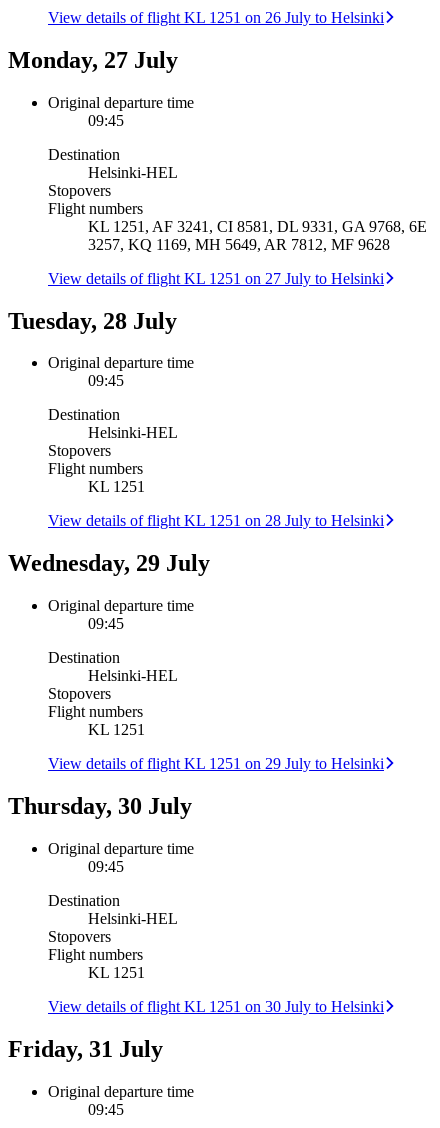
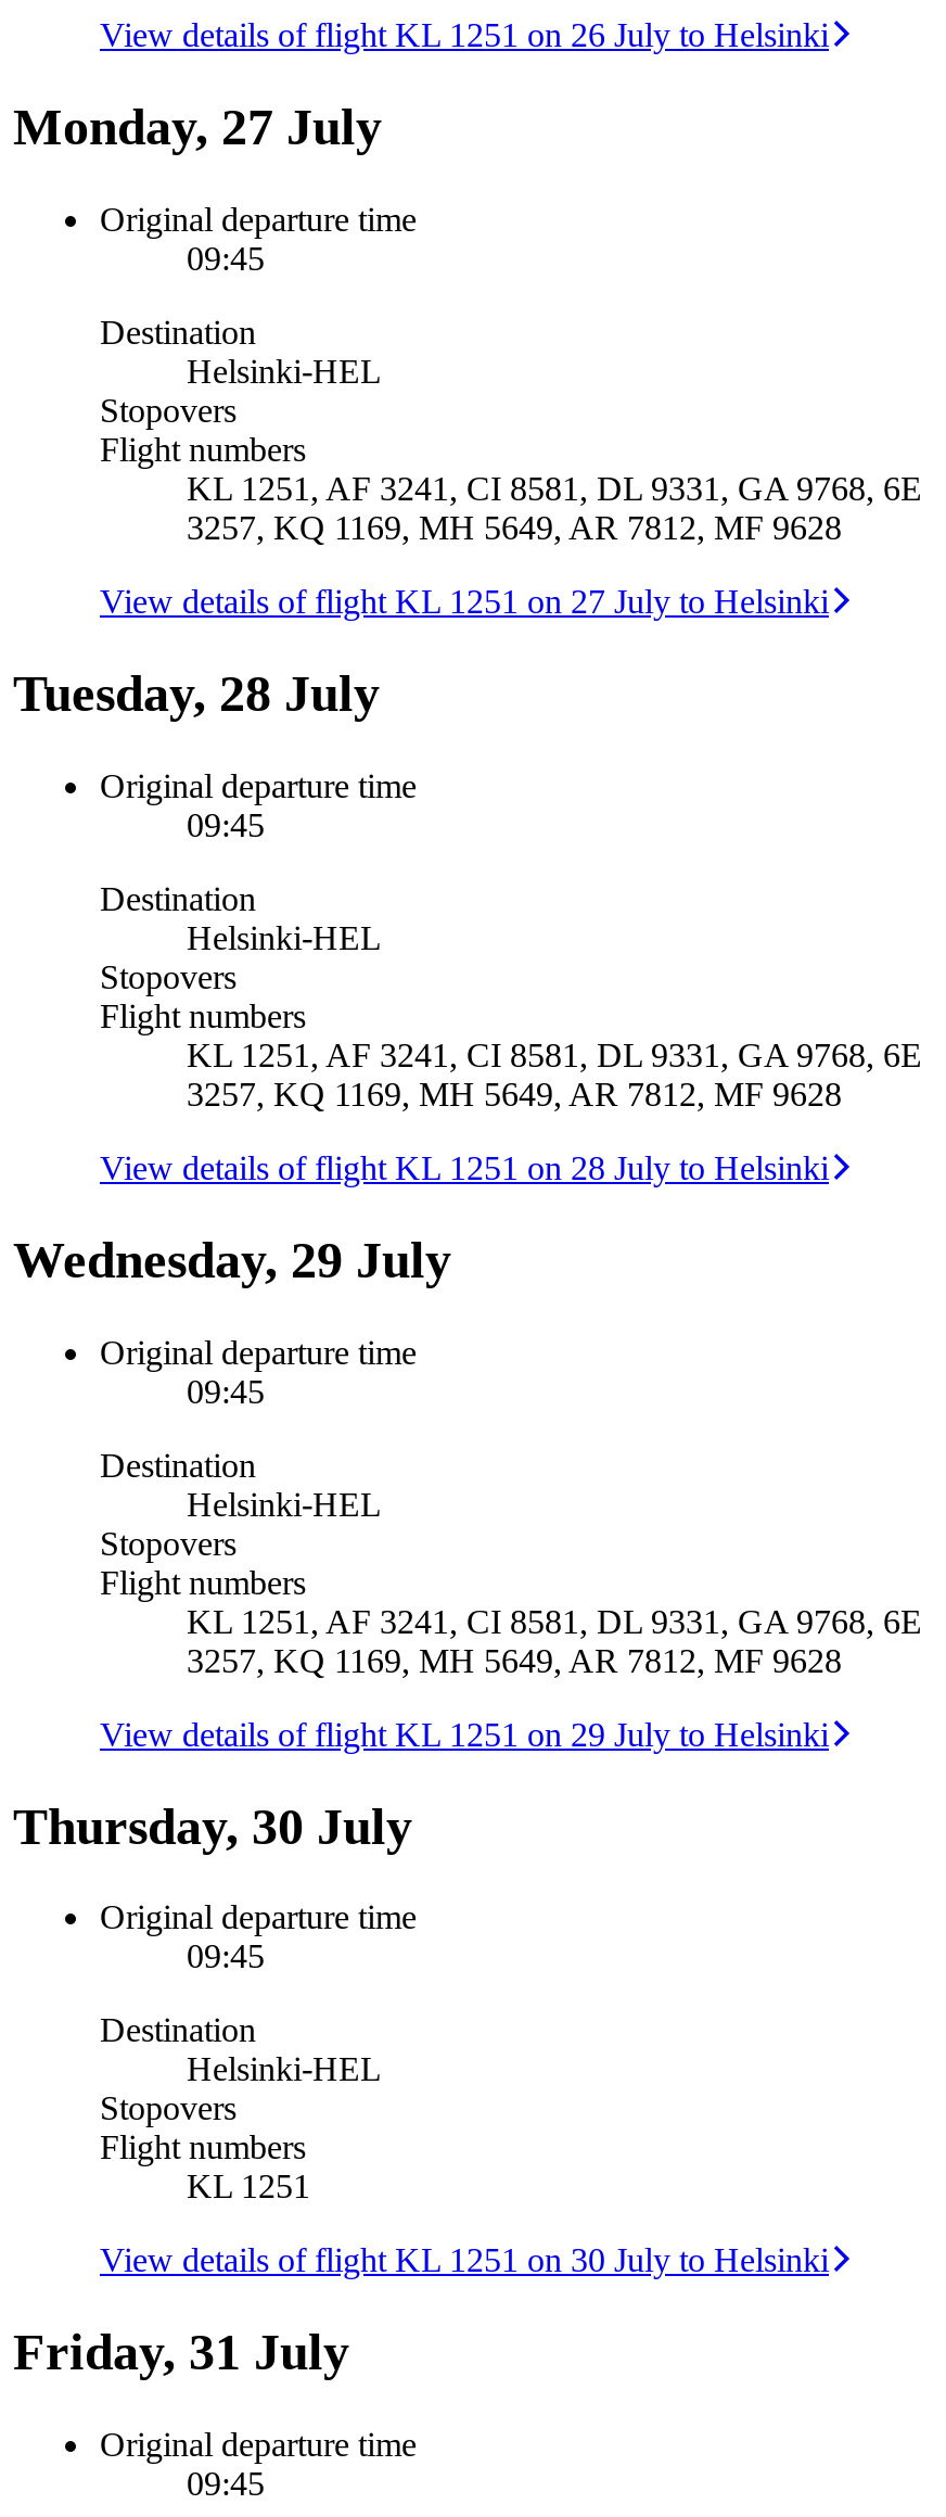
- KL 1251
+ KL 1251, AF 3241, CI 8581, DL 9331, GA 9768, 6E
+ 3257, KQ 1169, MH 5649, AR 7812, MF 9628

- KL 1251
+ KL 1251, AF 3241, CI 8581, DL 9331, GA 9768, 6E
+ 3257, KQ 1169, MH 5649, AR 7812, MF 9628
